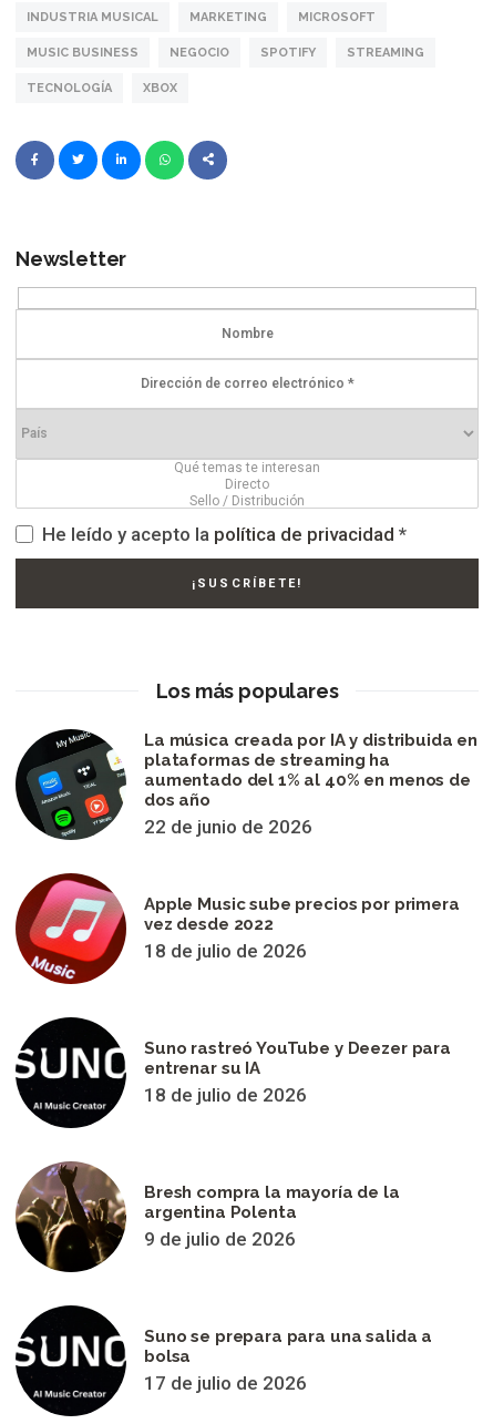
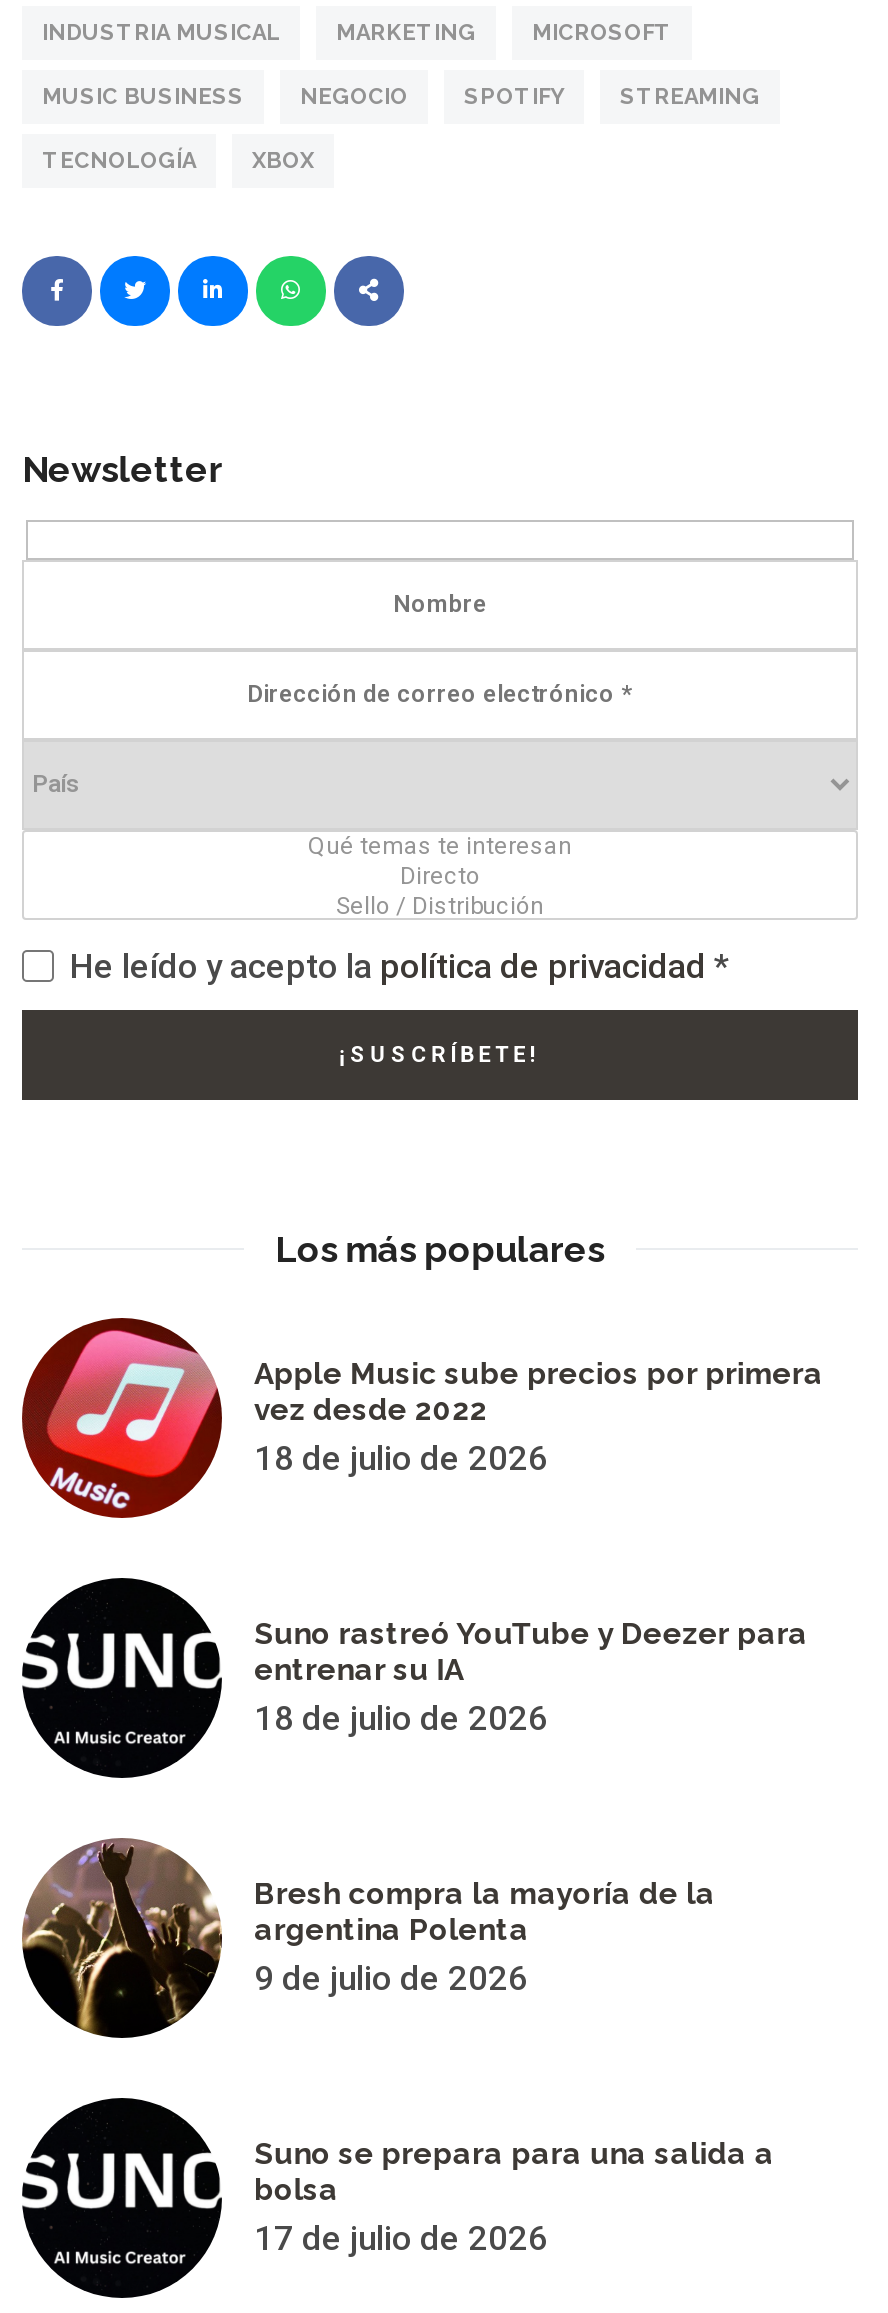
- [image]
- La música creada por IA y distribuida en
- plataformas de streaming ha
- aumentado del 1% al 40% en menos de
- dos año
- 22 de junio de 2026
